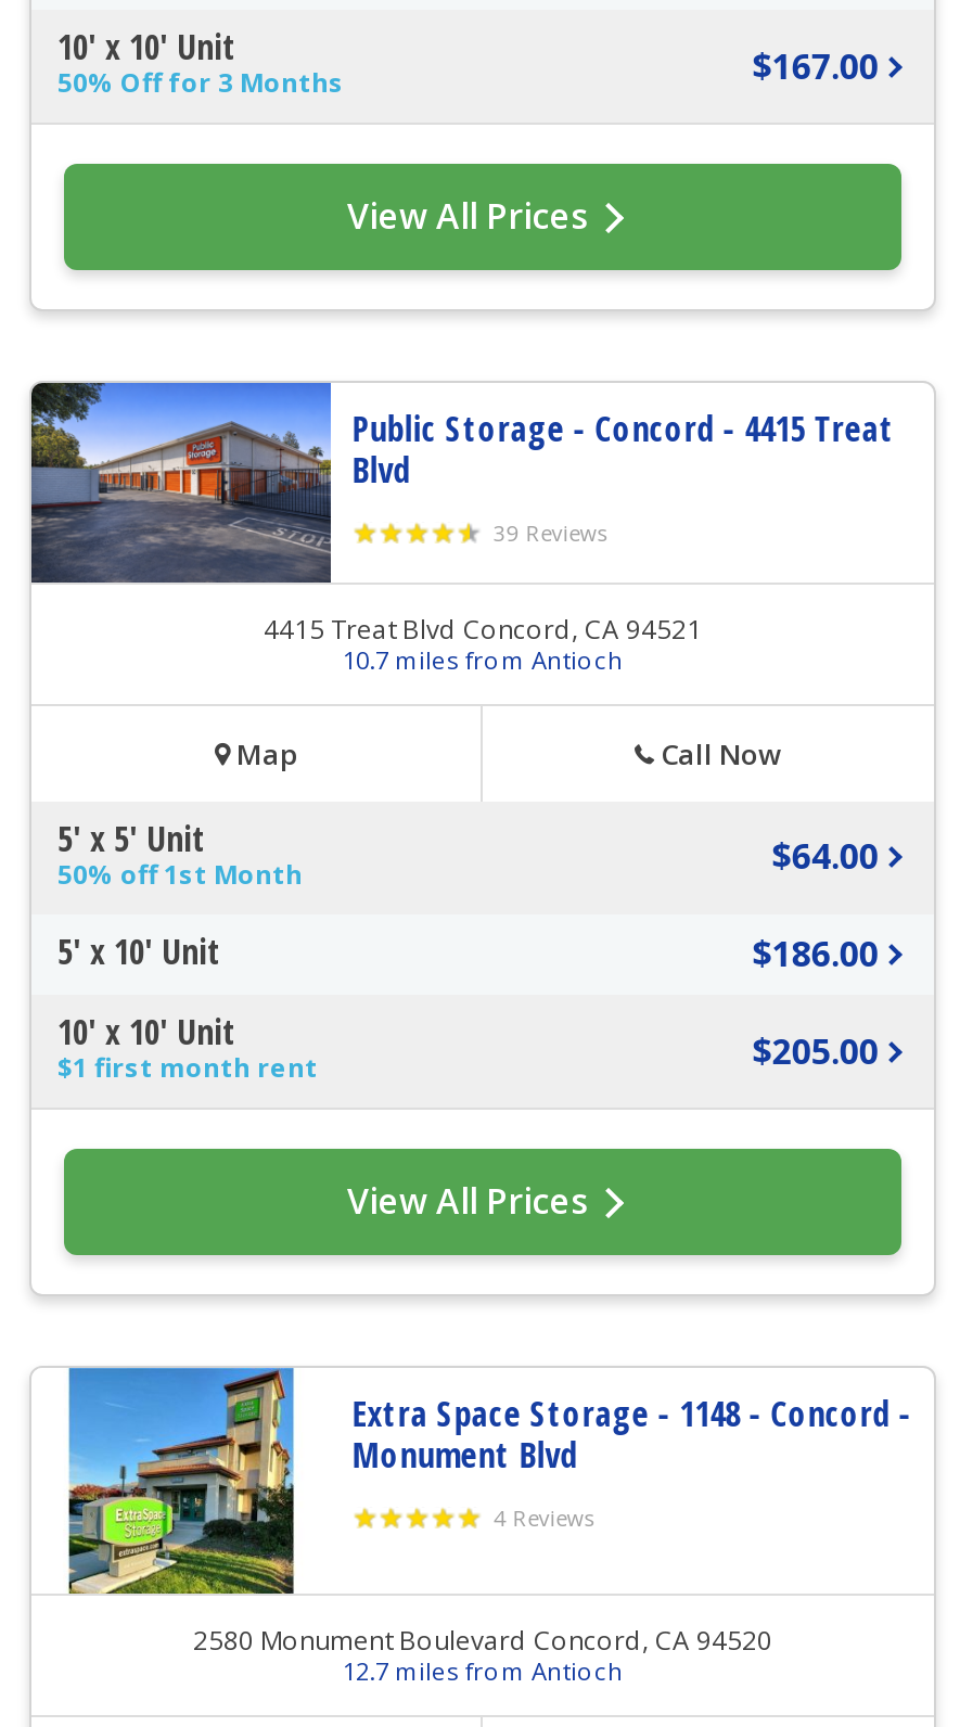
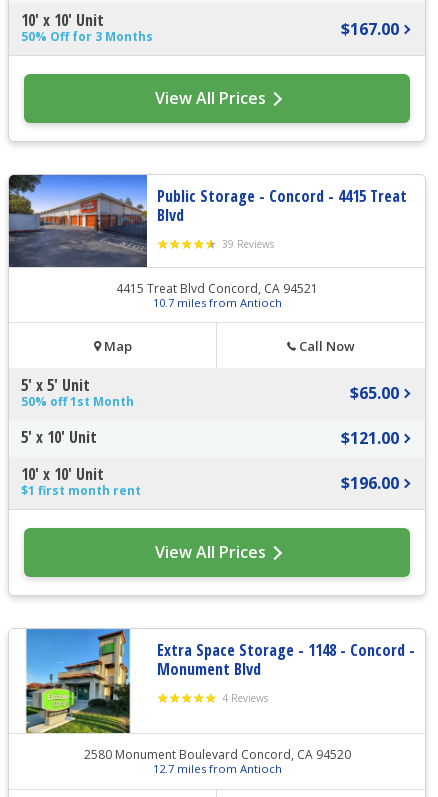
- $64.00
+ $65.00

- $186.00
+ $121.00

- $205.00
+ $196.00
